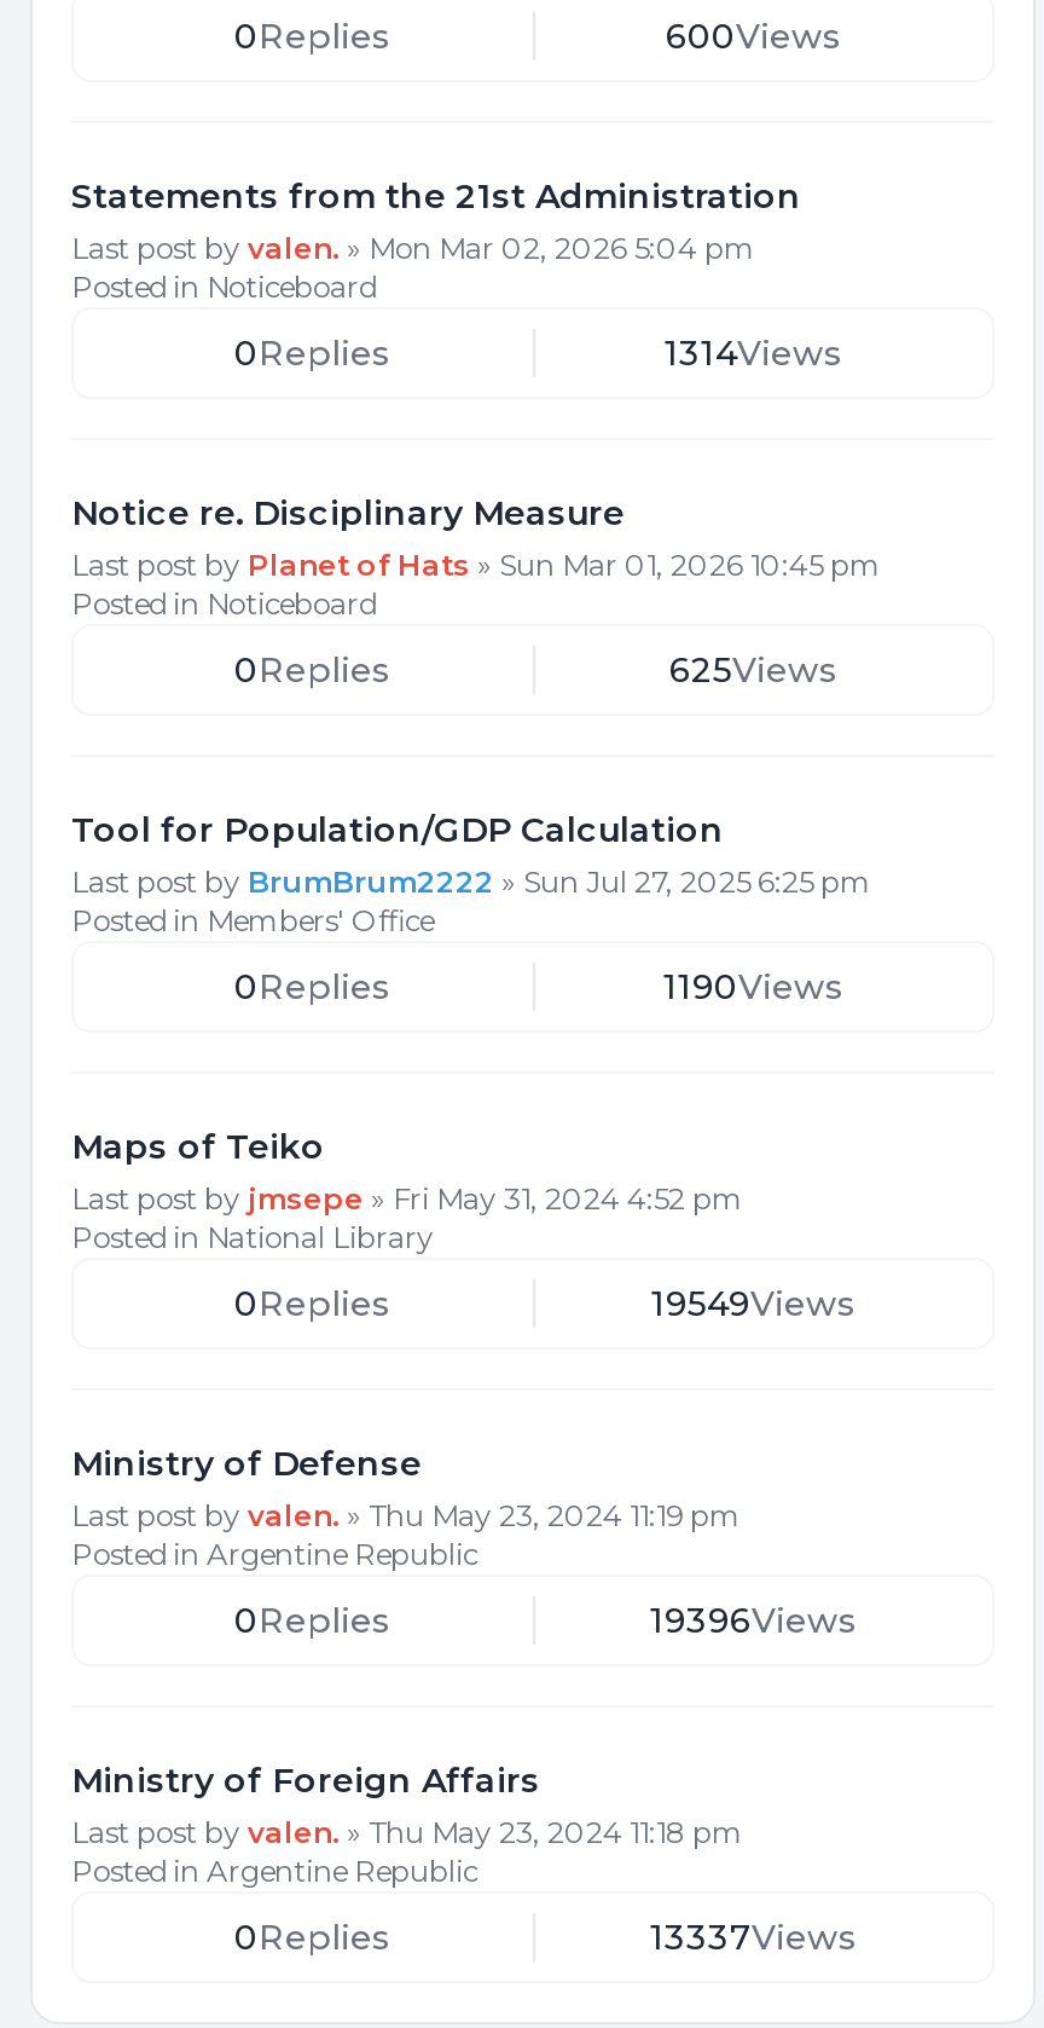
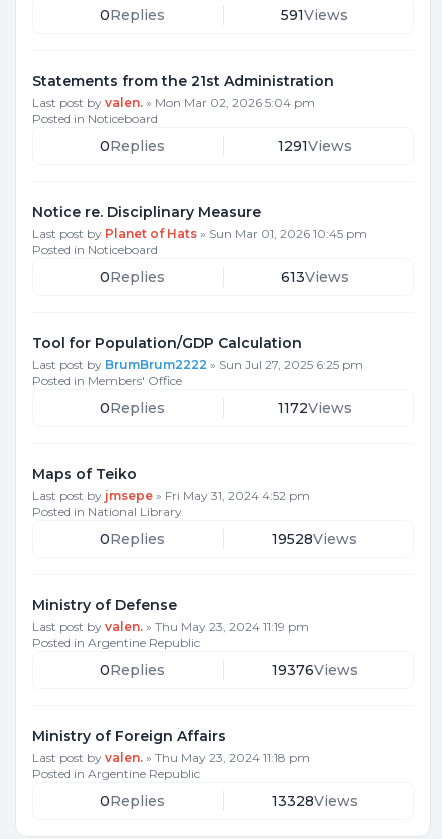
- 600Views
+ 591Views

- 1314Views
+ 1291Views

- 625Views
+ 613Views

- 1190Views
+ 1172Views

- 19549Views
+ 19528Views

- 19396Views
+ 19376Views

- 13337Views
+ 13328Views
